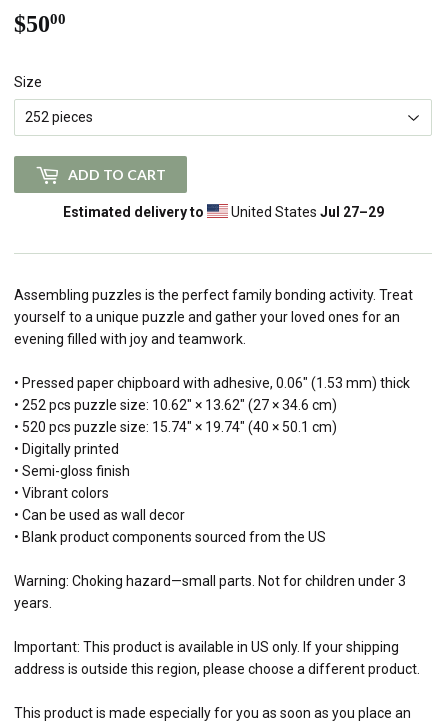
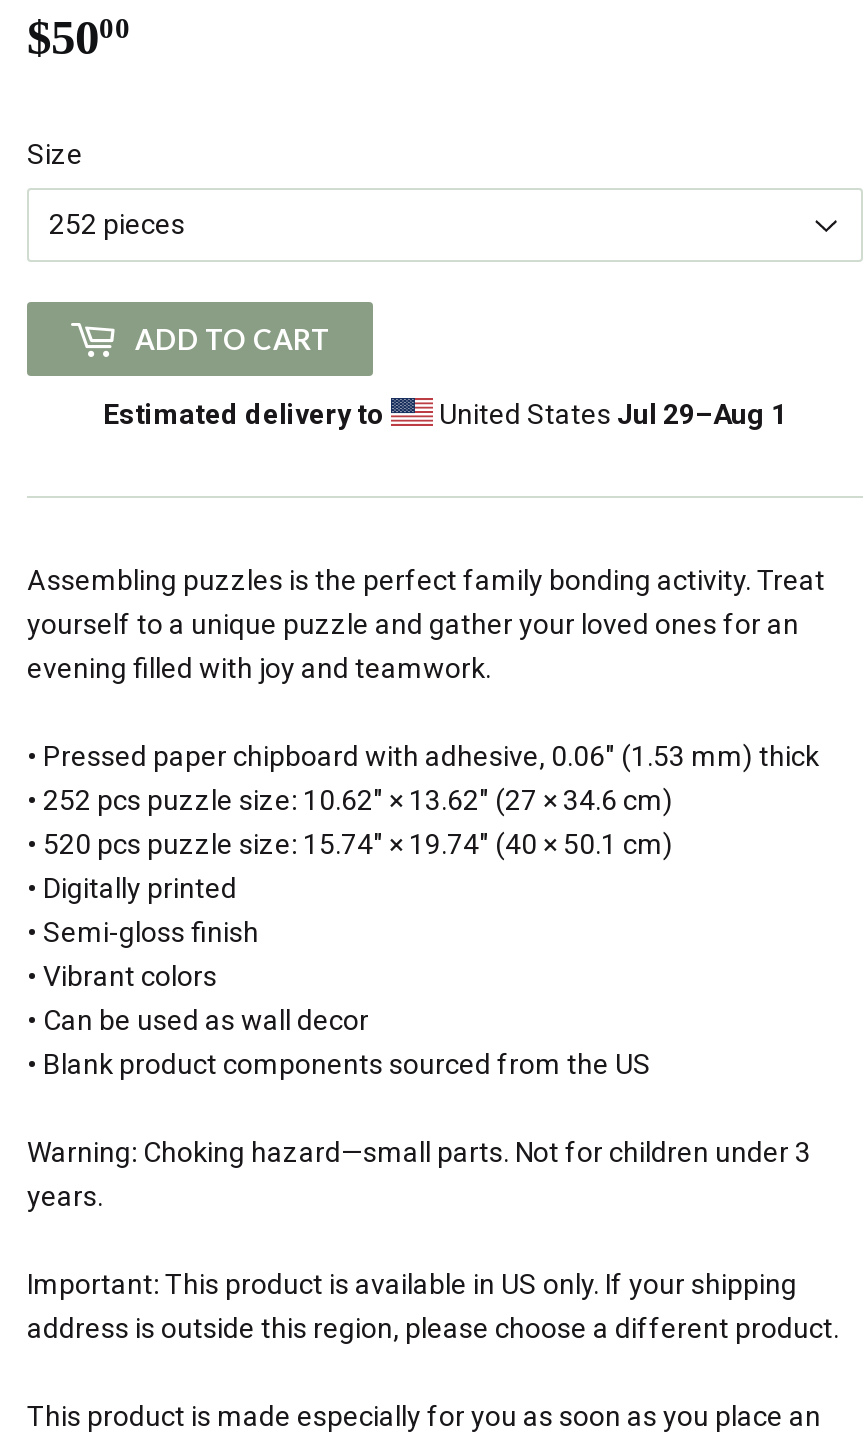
- United States Jul 27–29
+ United States Jul 29–Aug 1
